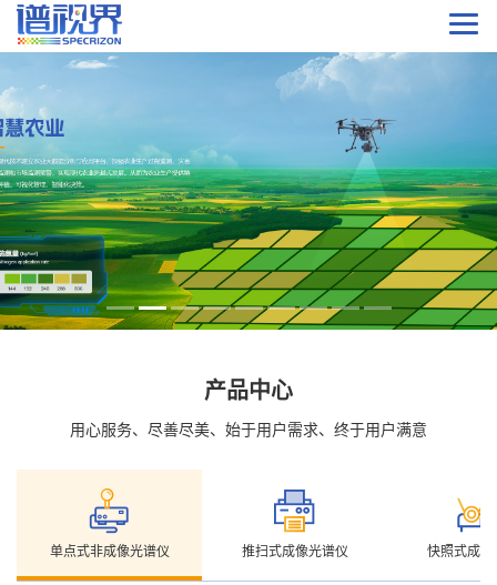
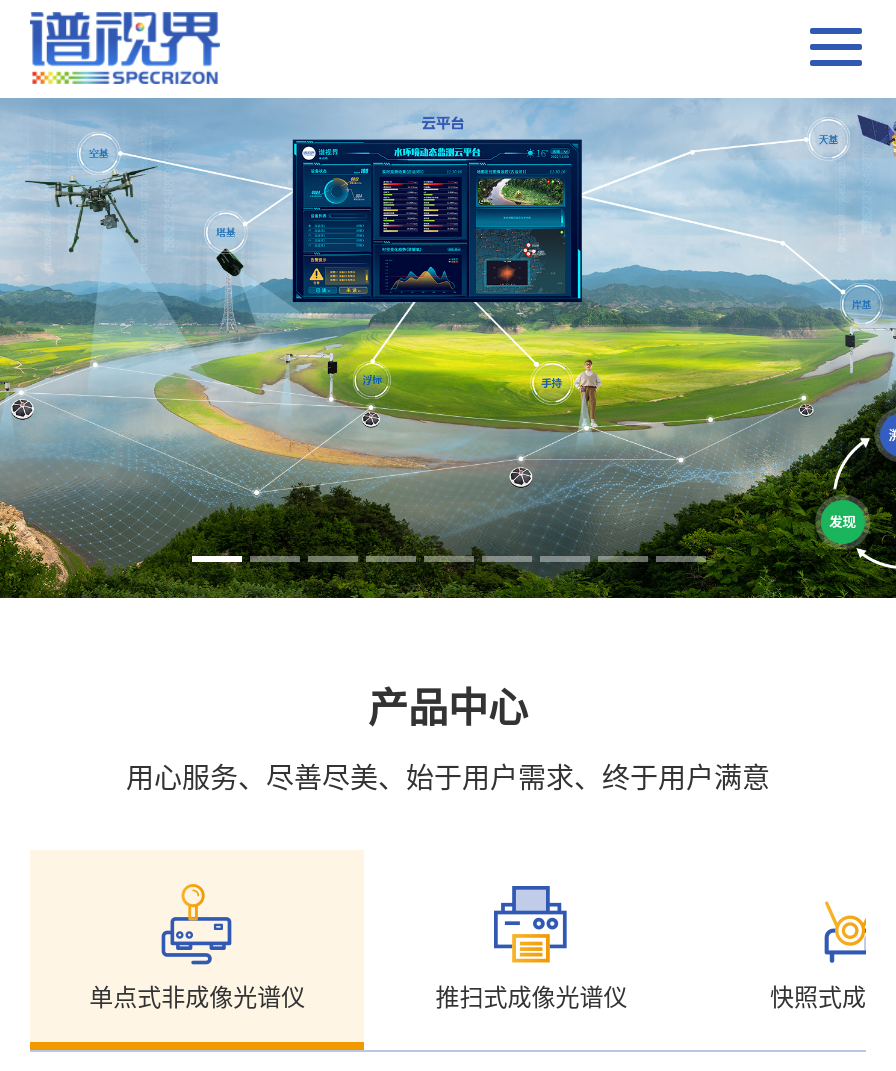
- [image]
+ [image]
